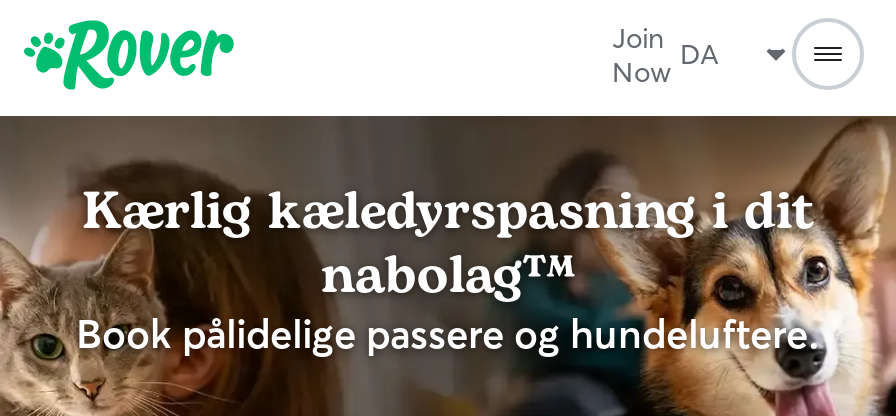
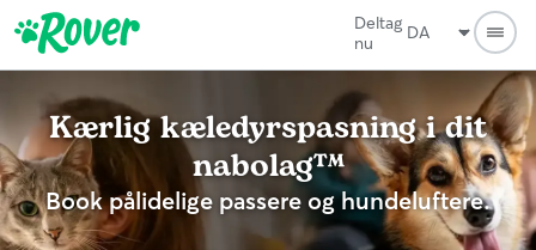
- Join
- Now
+ Deltag
+ nu
